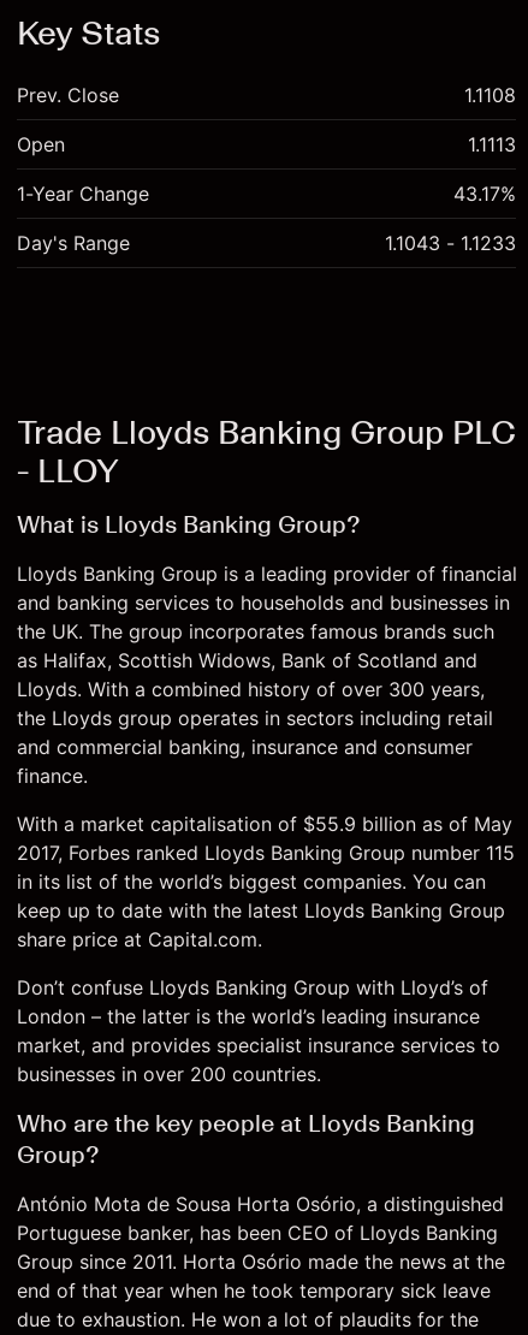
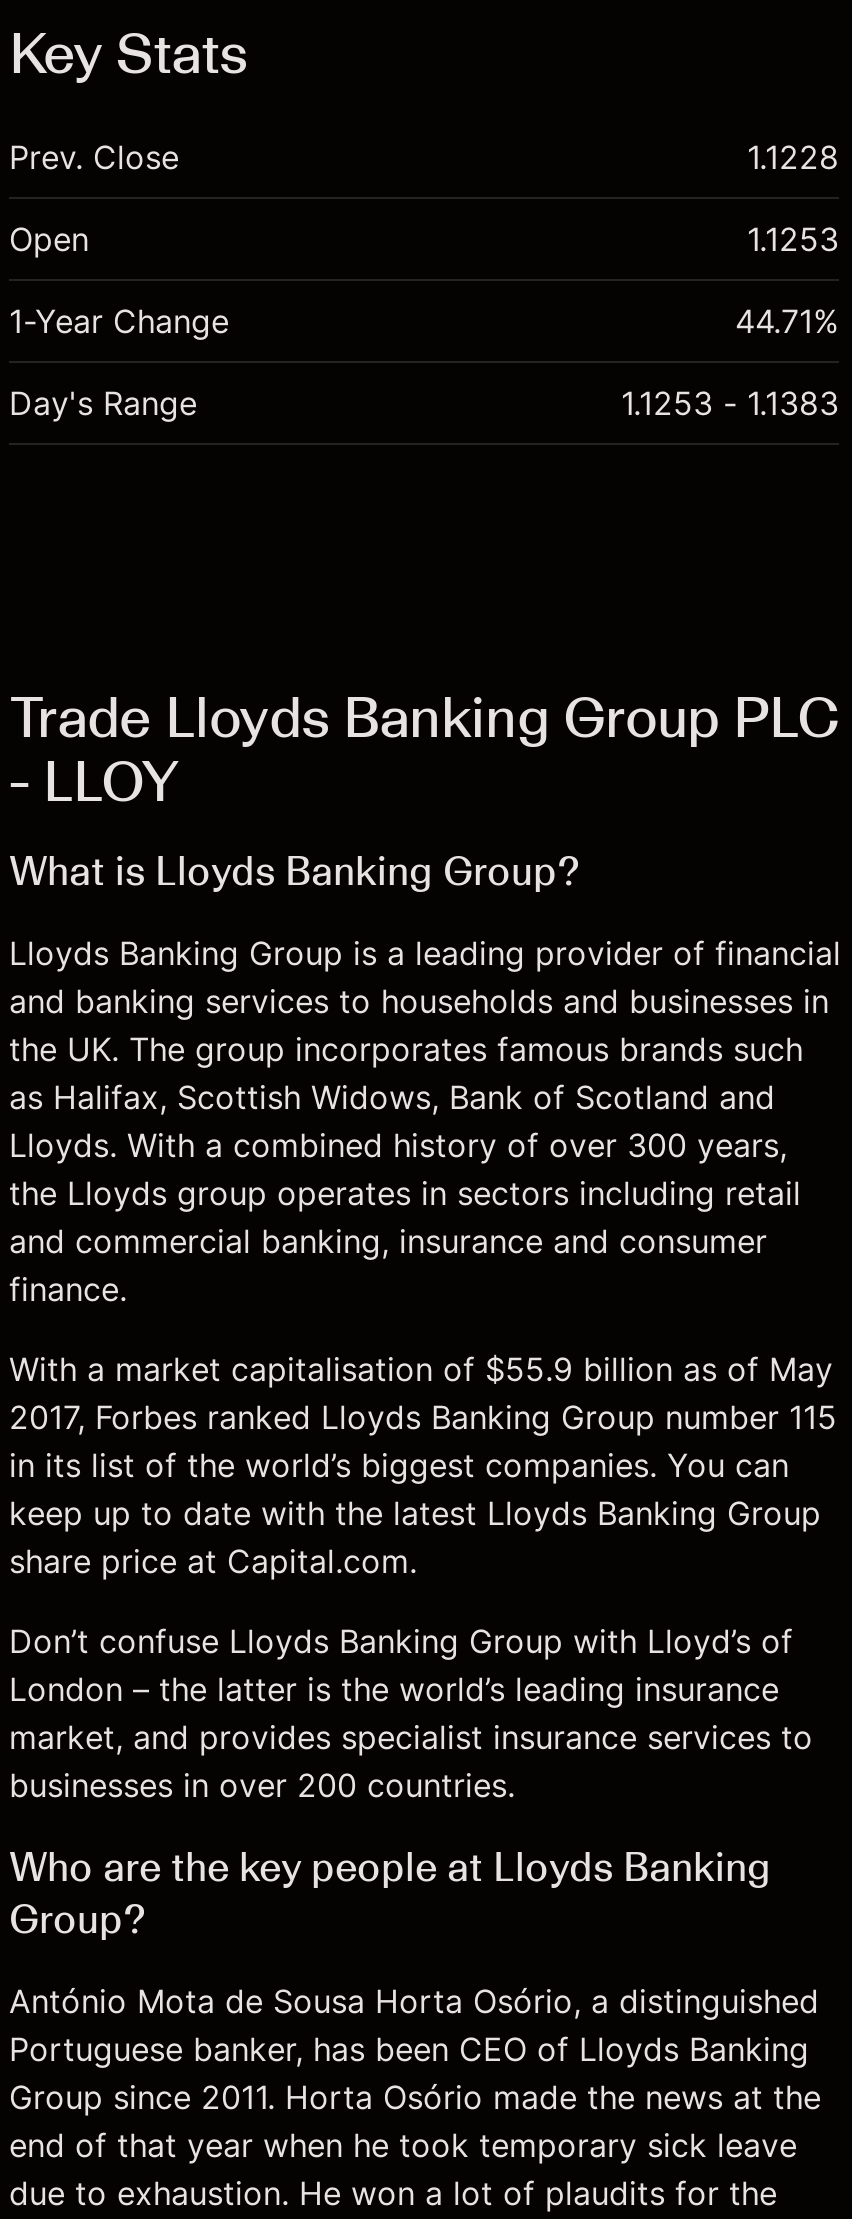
- 1.1108
+ 1.1228

- 1.1113
+ 1.1253

- 43.17%
+ 44.71%

- 1.1043 - 1.1233
+ 1.1253 - 1.1383
